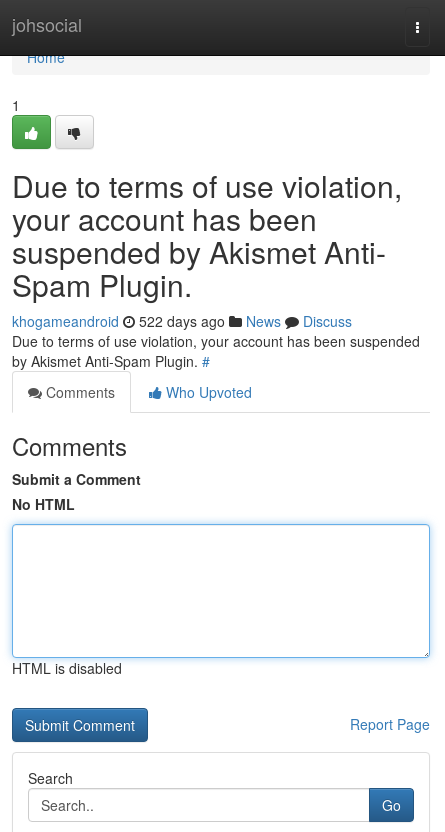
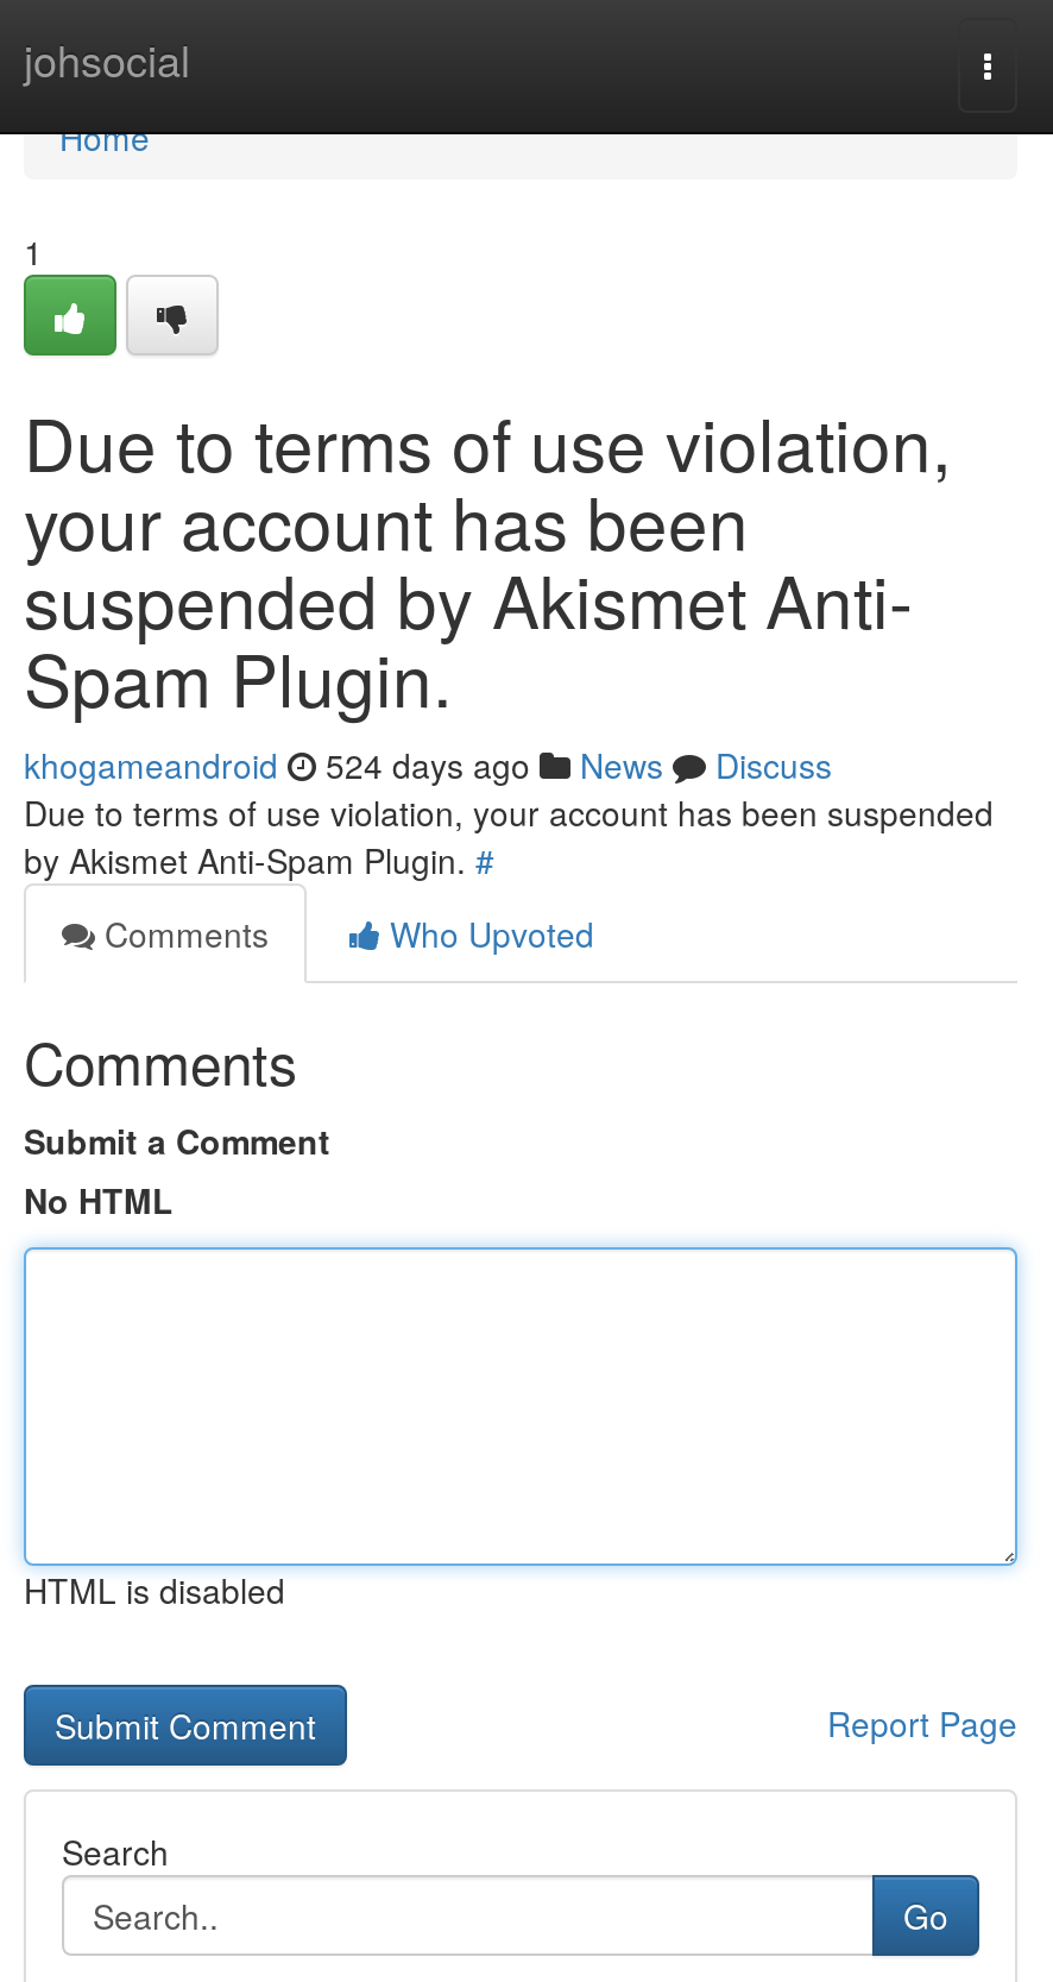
- khogameandroid 522 days ago News Discuss
+ khogameandroid 524 days ago News Discuss
